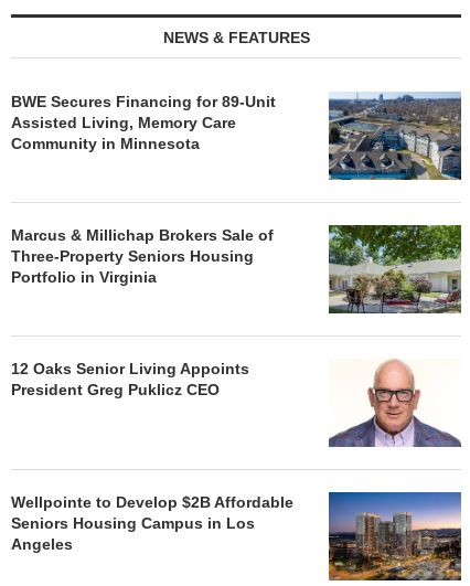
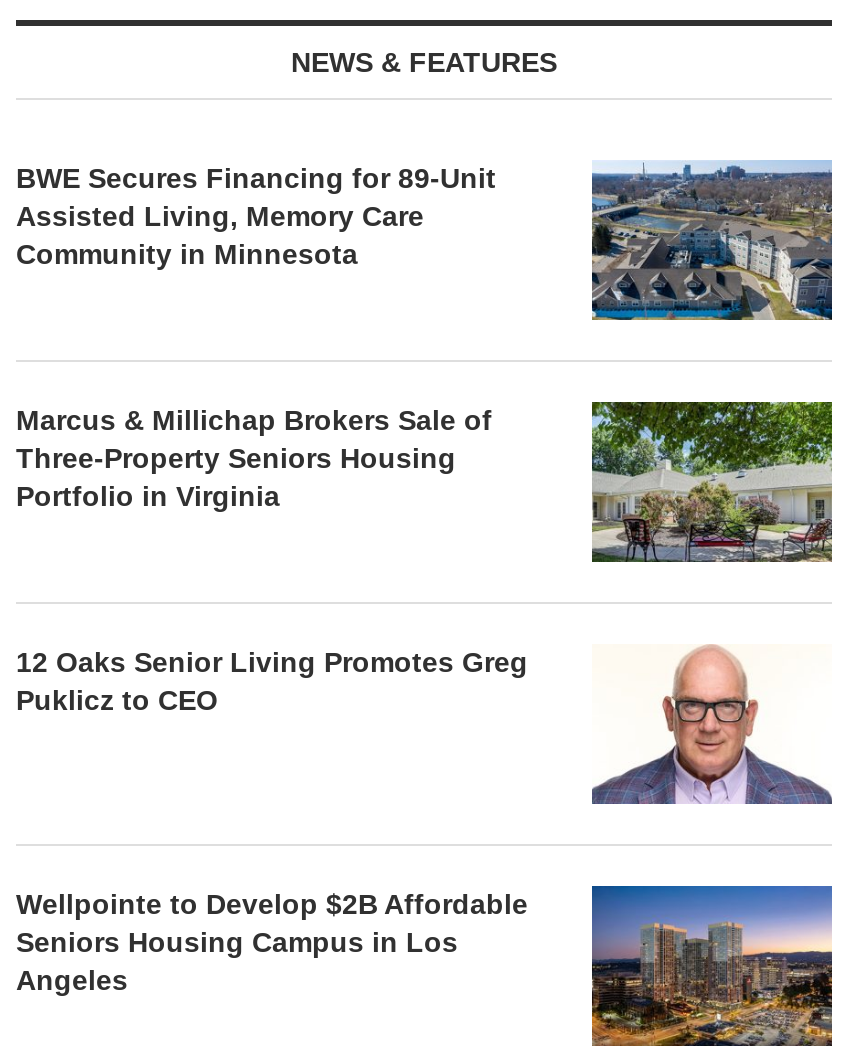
- 12 Oaks Senior Living Appoints
- President Greg Puklicz CEO
+ 12 Oaks Senior Living Promotes Greg
+ Puklicz to CEO
